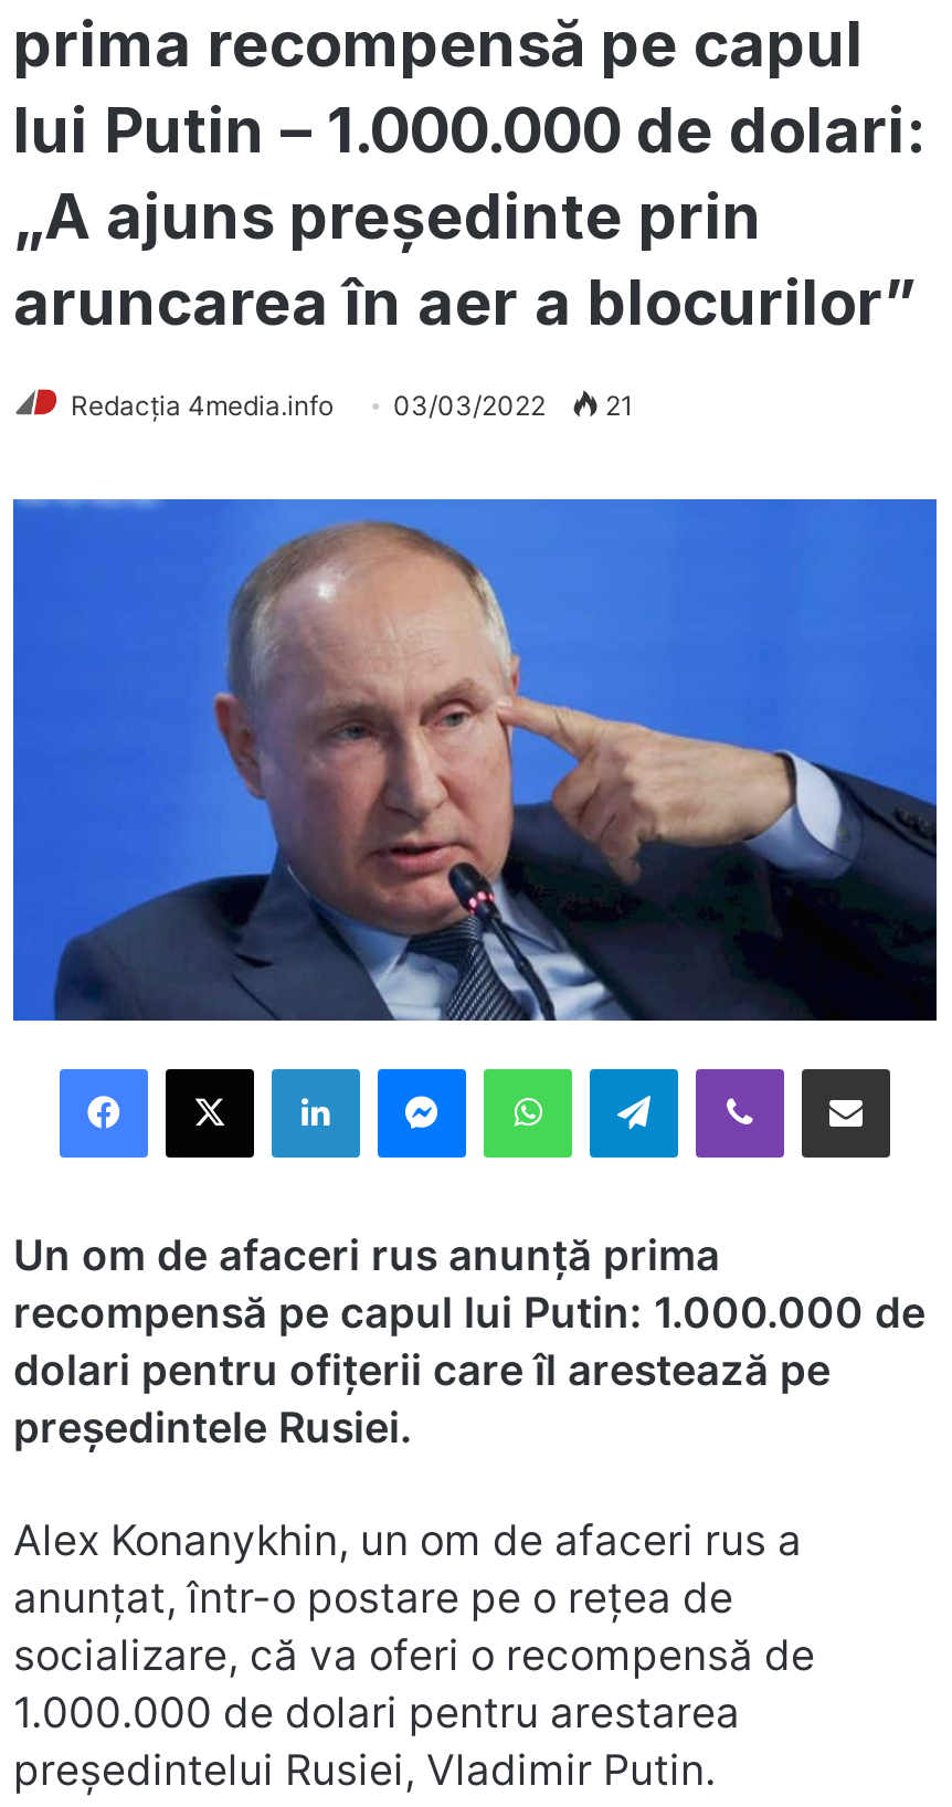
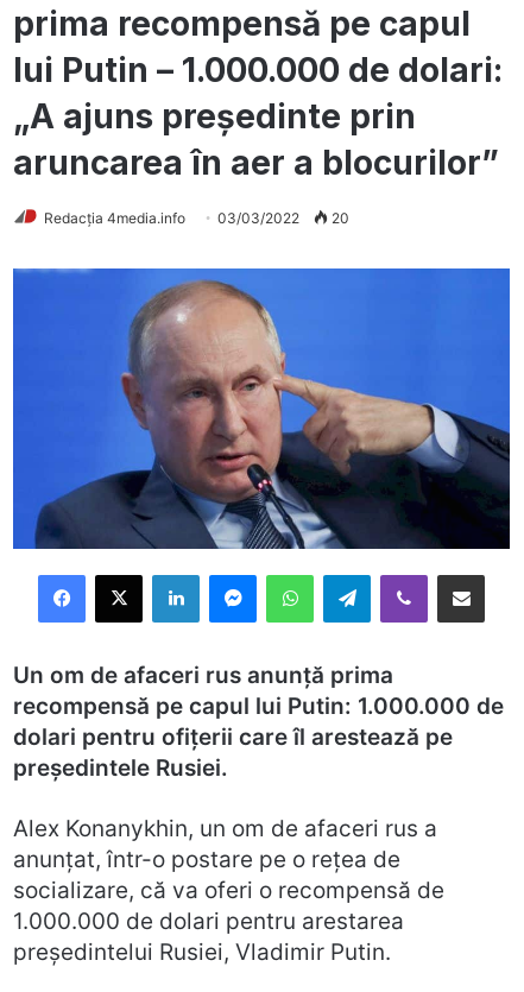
- Redacția 4media.info 03/03/2022 21
+ Redacția 4media.info 03/03/2022 20
